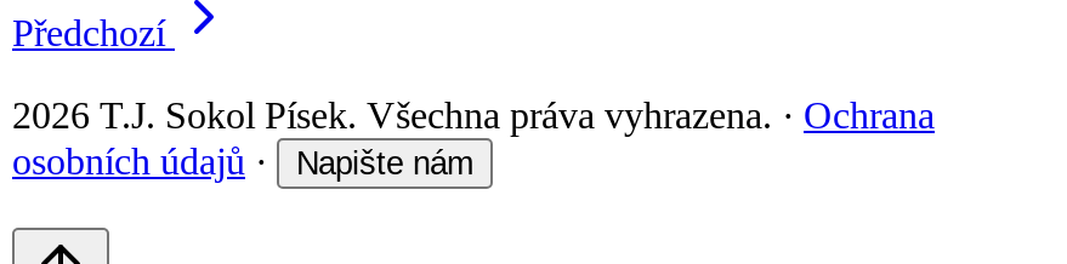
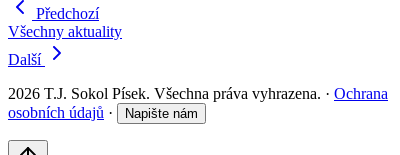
+ Všechny aktuality
+ Další
